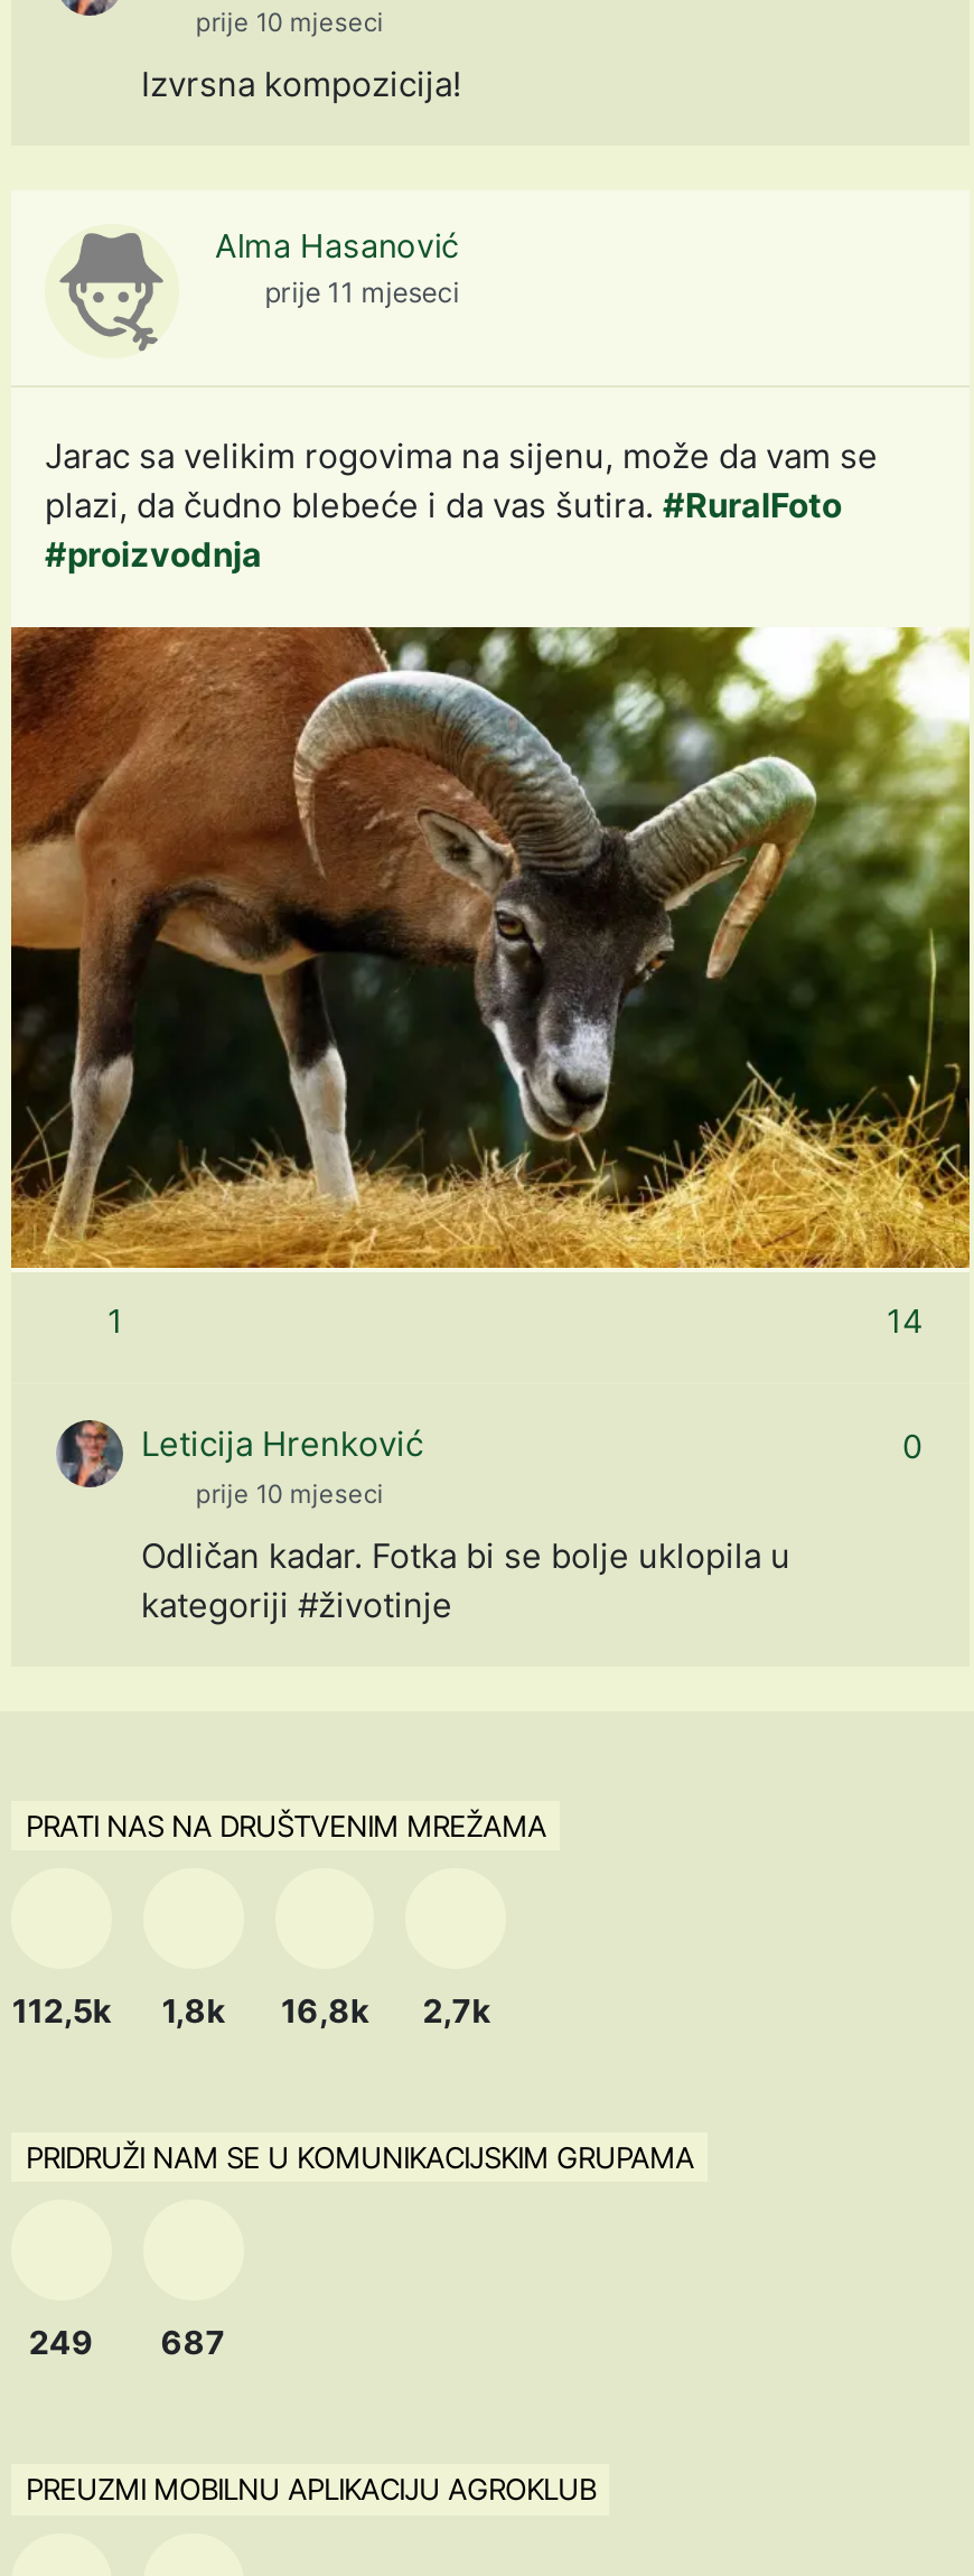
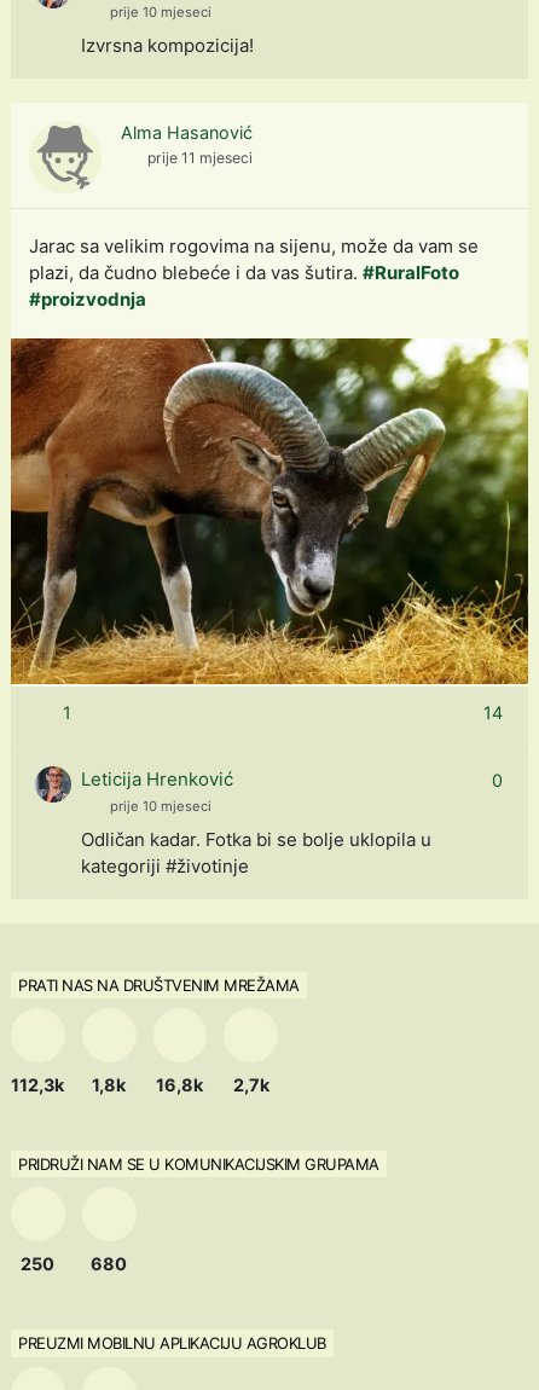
- 112,5k 1,8k 16,8k 2,7k
+ 112,3k 1,8k 16,8k 2,7k

- 249
+ 250

- 687
+ 680
